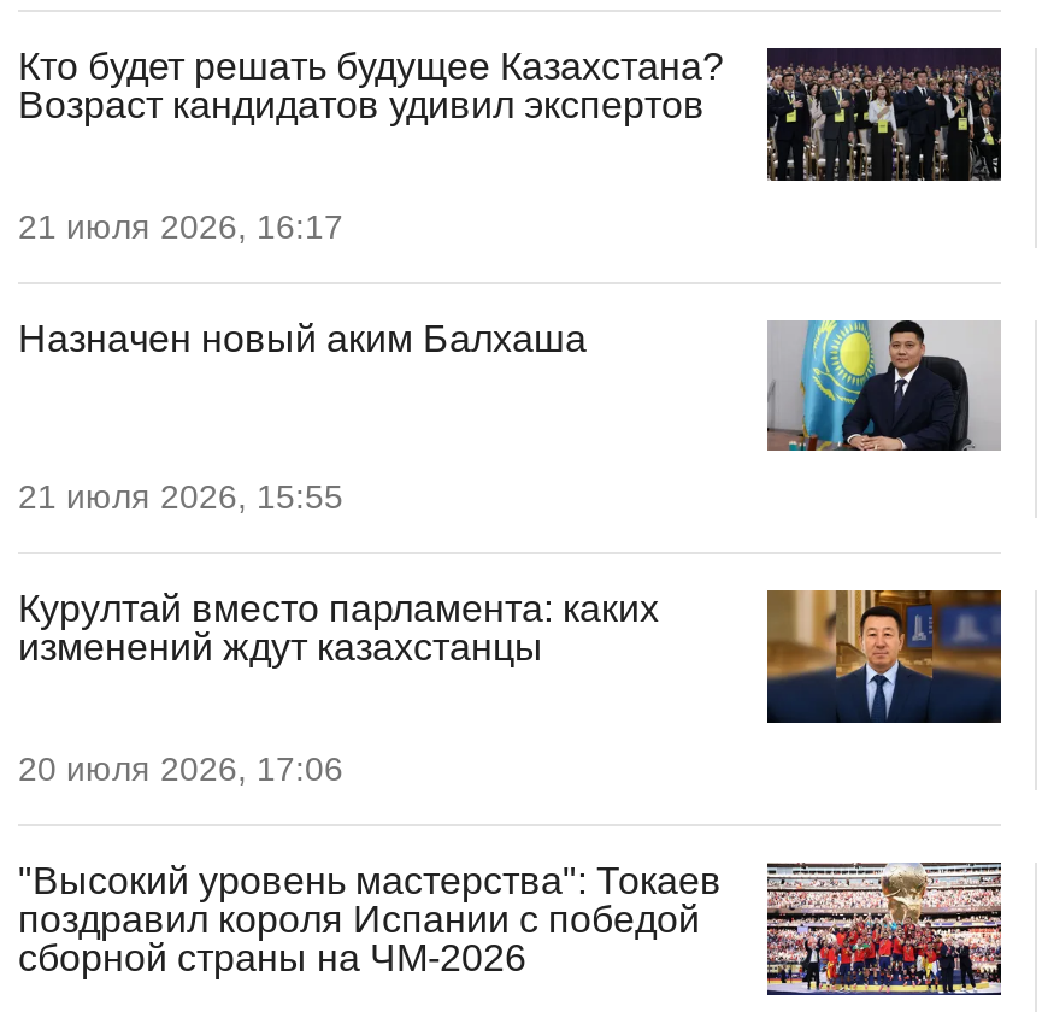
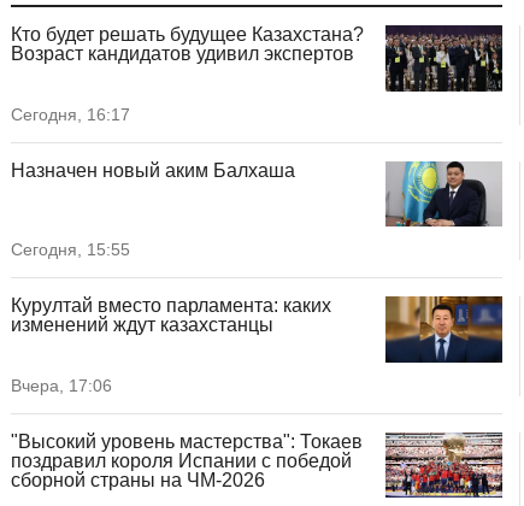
- 21 июля 2026, 16:17
+ Сегодня, 16:17

- 21 июля 2026, 15:55
+ Сегодня, 15:55

- 20 июля 2026, 17:06
+ Вчера, 17:06
